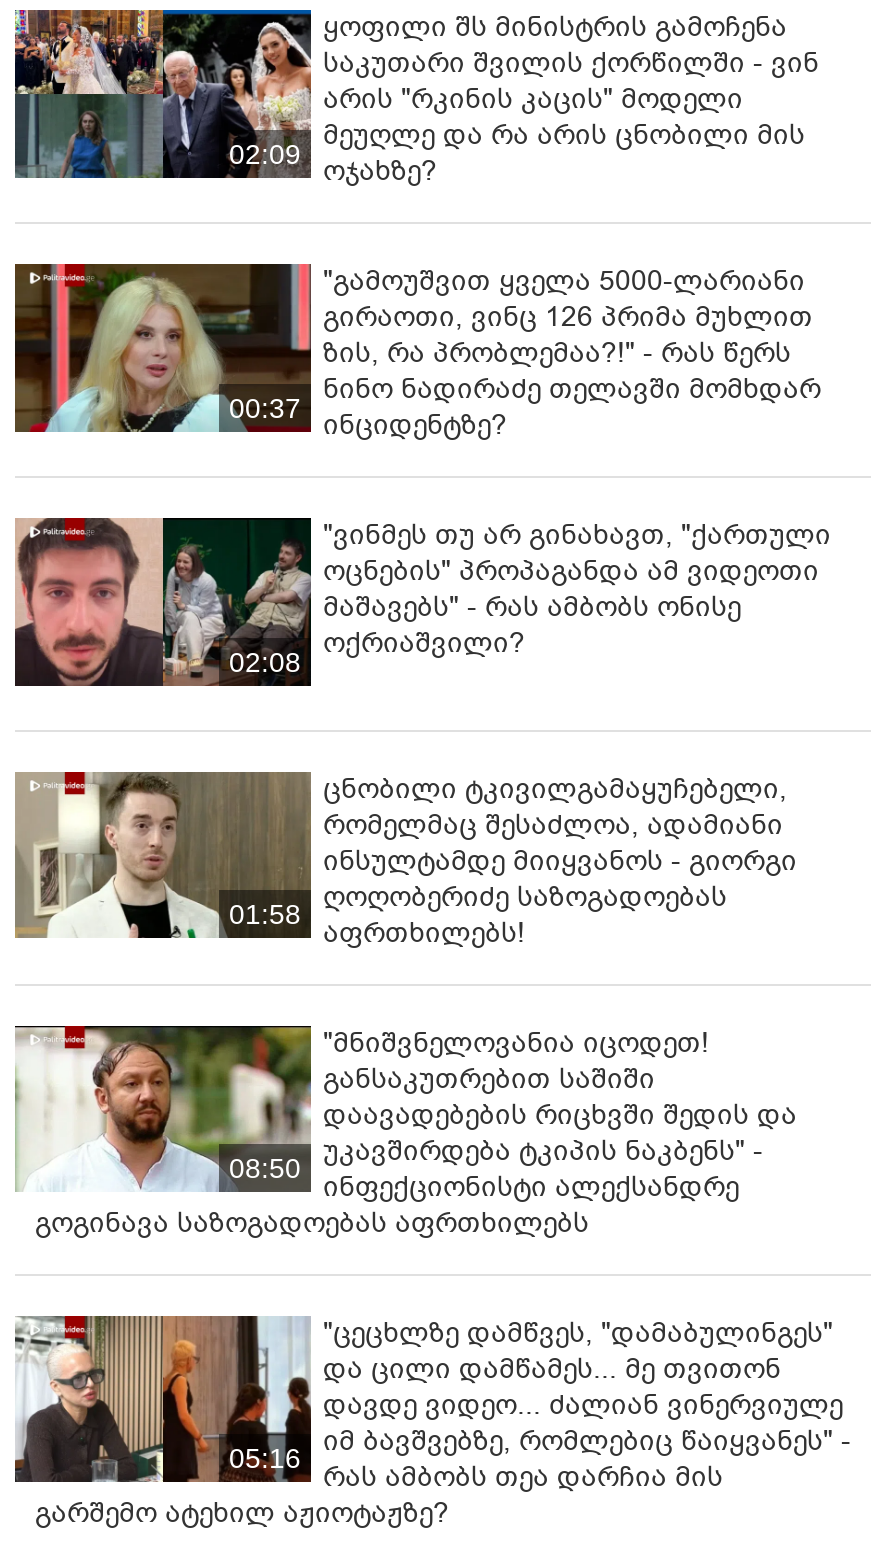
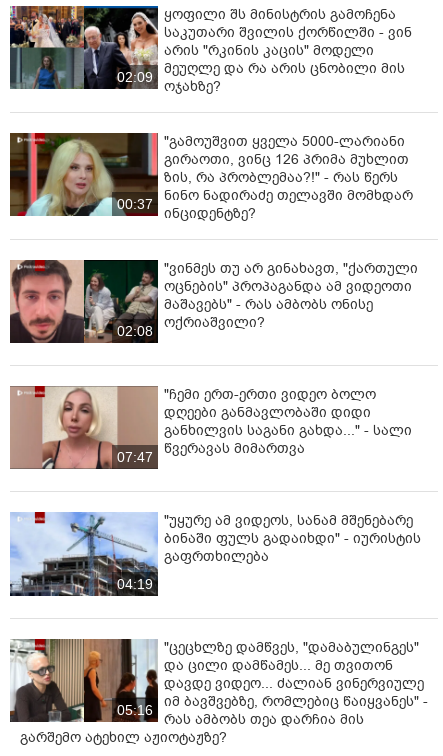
- [image]
- 01:58
+ [image]
+ 07:47

- ცნობილი ტკივილგამაყუჩებელი,
- რომელმაც შესაძლოა, ადამიანი
- ინსულტამდე მიიყვანოს - გიორგი
- ღოღობერიძე საზოგადოებას
- აფრთხილებს!
+ "ჩემი ერთ-ერთი ვიდეო ბოლო
+ დღეები განმავლობაში დიდი
+ განხილვის საგანი გახდა..." - სალი
+ წვერავას მიმართვა

- [image]
- 08:50
+ [image]
+ 04:19

- "მნიშვნელოვანია იცოდეთ!
- განსაკუთრებით საშიში
- დაავადებების რიცხვში შედის და
- უკავშირდება ტკიპის ნაკბენს" -
- ინფექციონისტი ალექსანდრე
- გოგინავა საზოგადოებას აფრთხილებს
+ "უყურე ამ ვიდეოს, სანამ მშენებარე
+ ბინაში ფულს გადაიხდი" - იურისტის
+ გაფრთხილება
